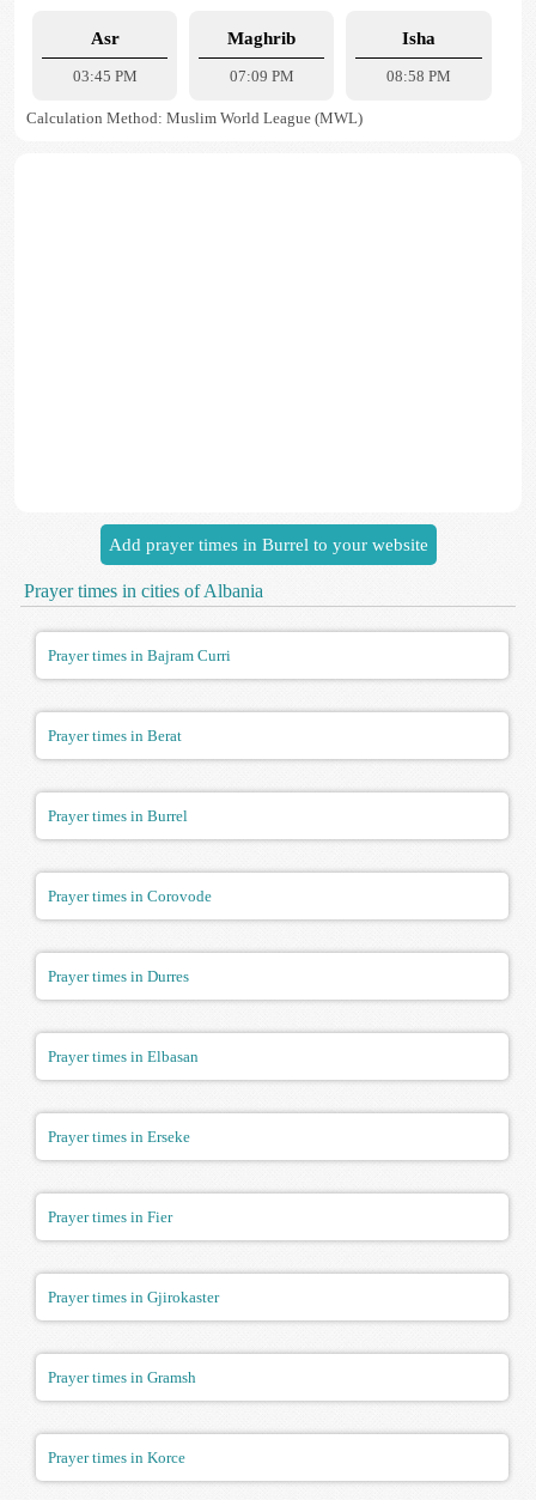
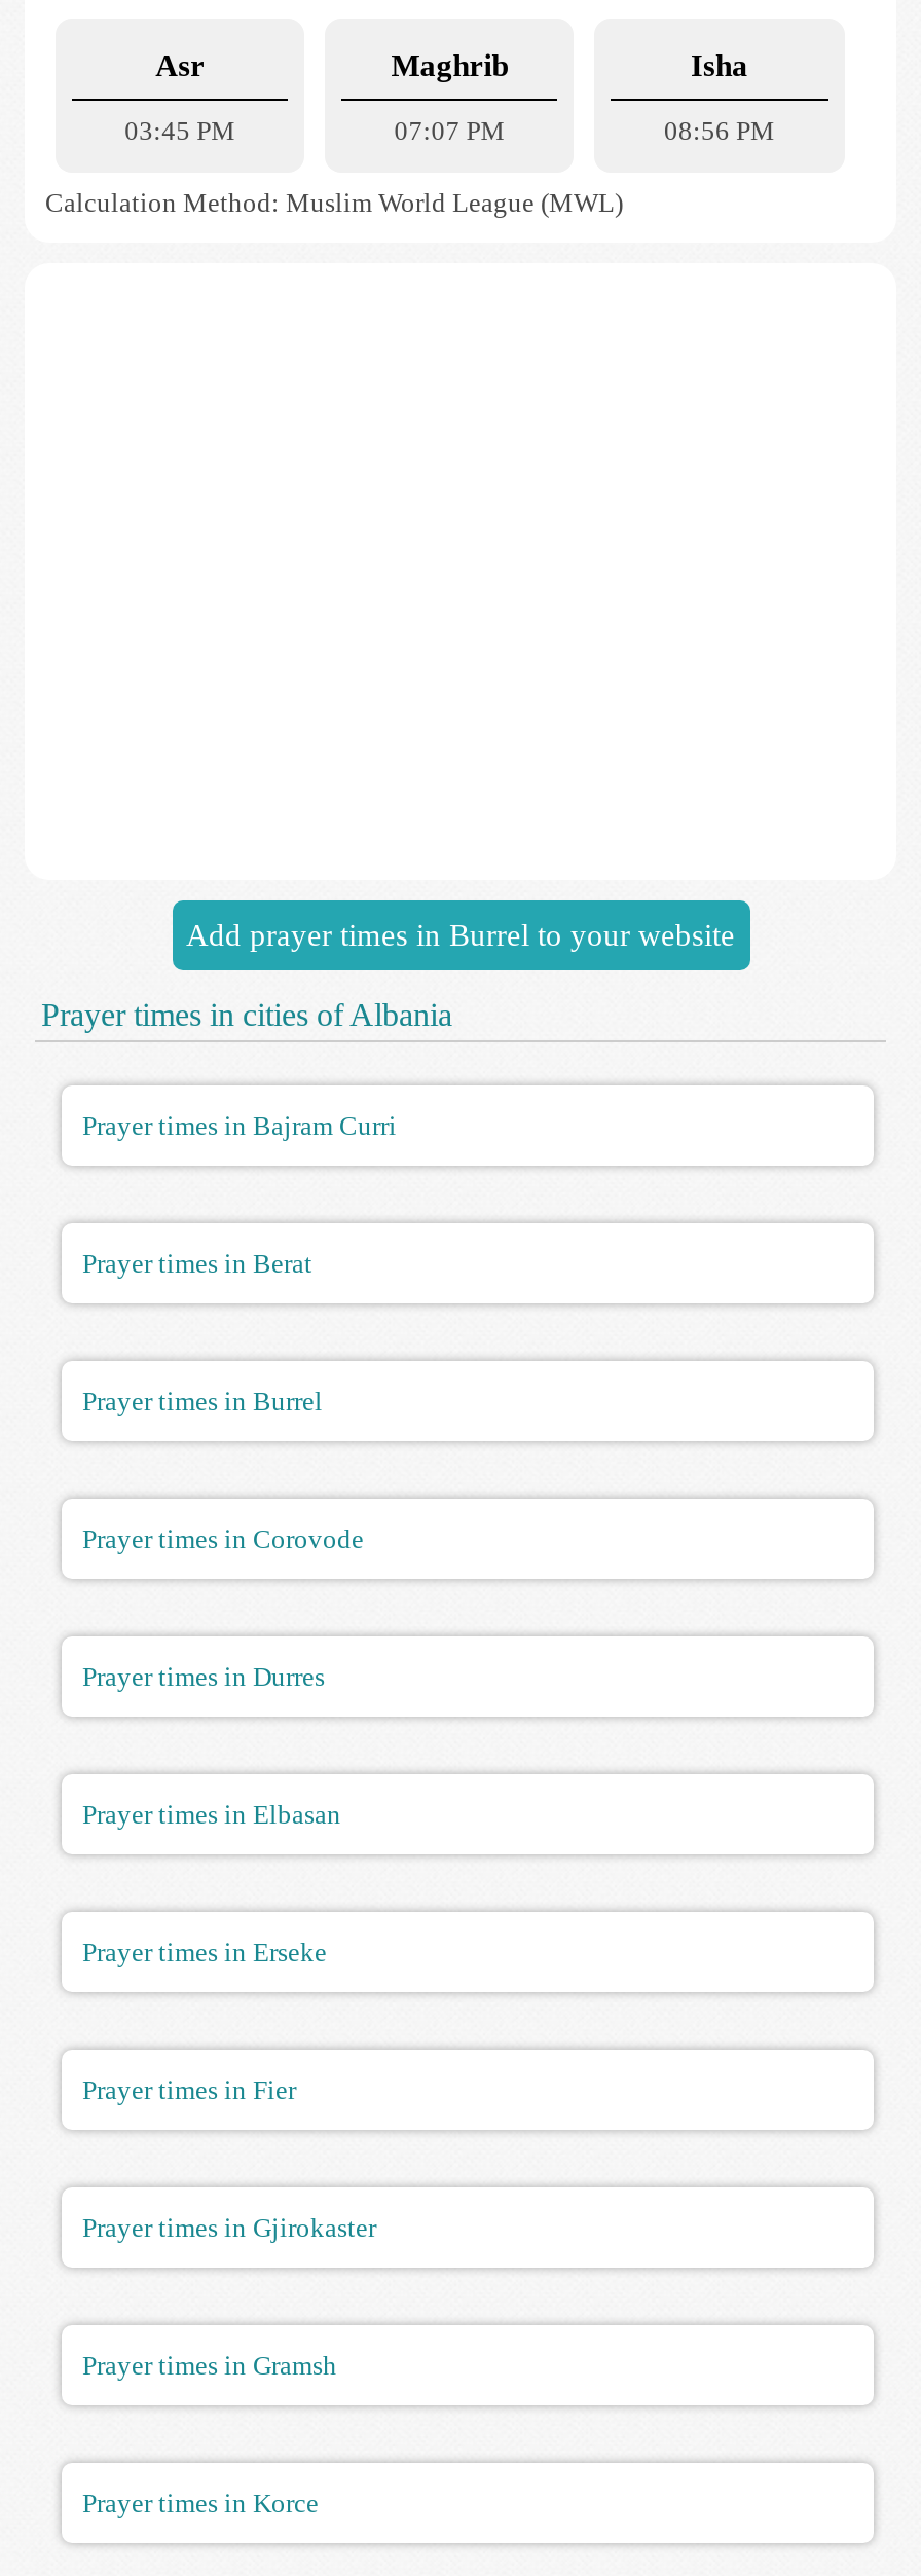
- 07:09 PM
+ 07:07 PM

- 08:58 PM
+ 08:56 PM
